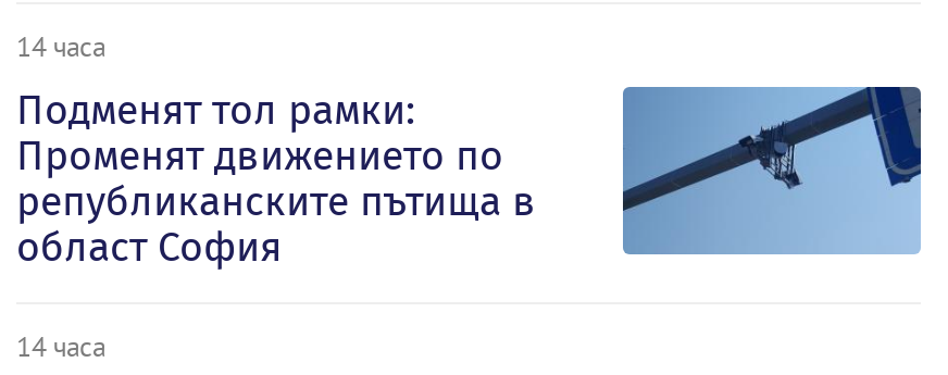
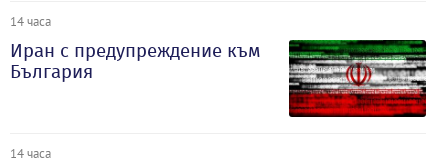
- [image]
- Подменят тол рамки:
- Променят движението по
- републиканските пътища в
- област София
+ [image]
+ Иран с предупреждение към
+ България
